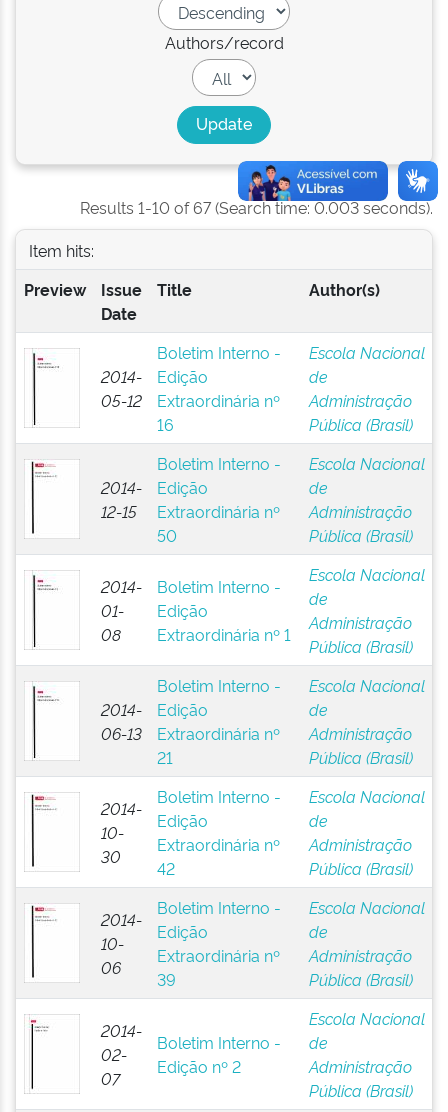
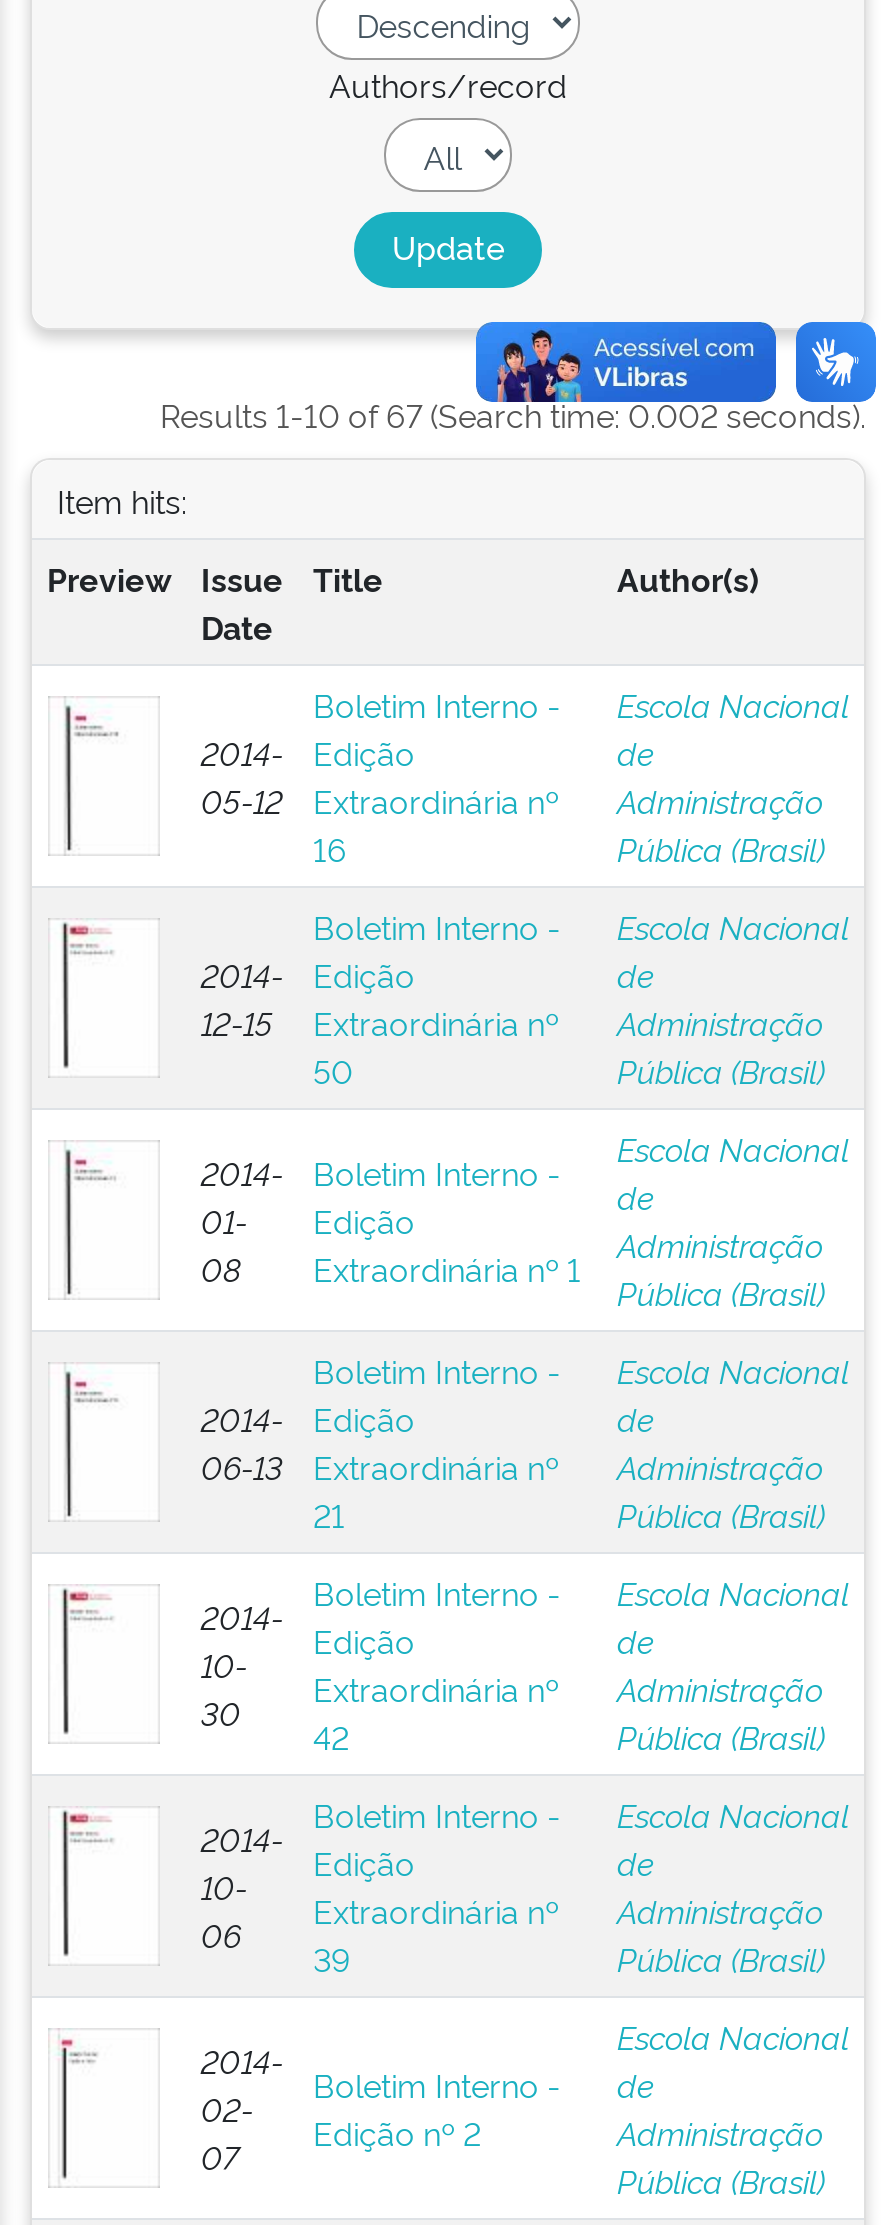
- Results 1-10 of 67 (Search time: 0.003 seconds).
+ Results 1-10 of 67 (Search time: 0.002 seconds).
